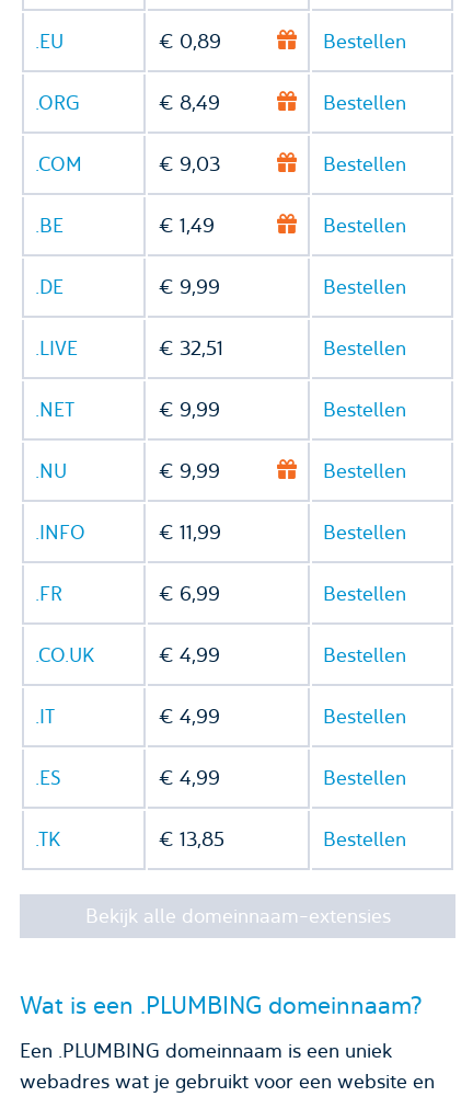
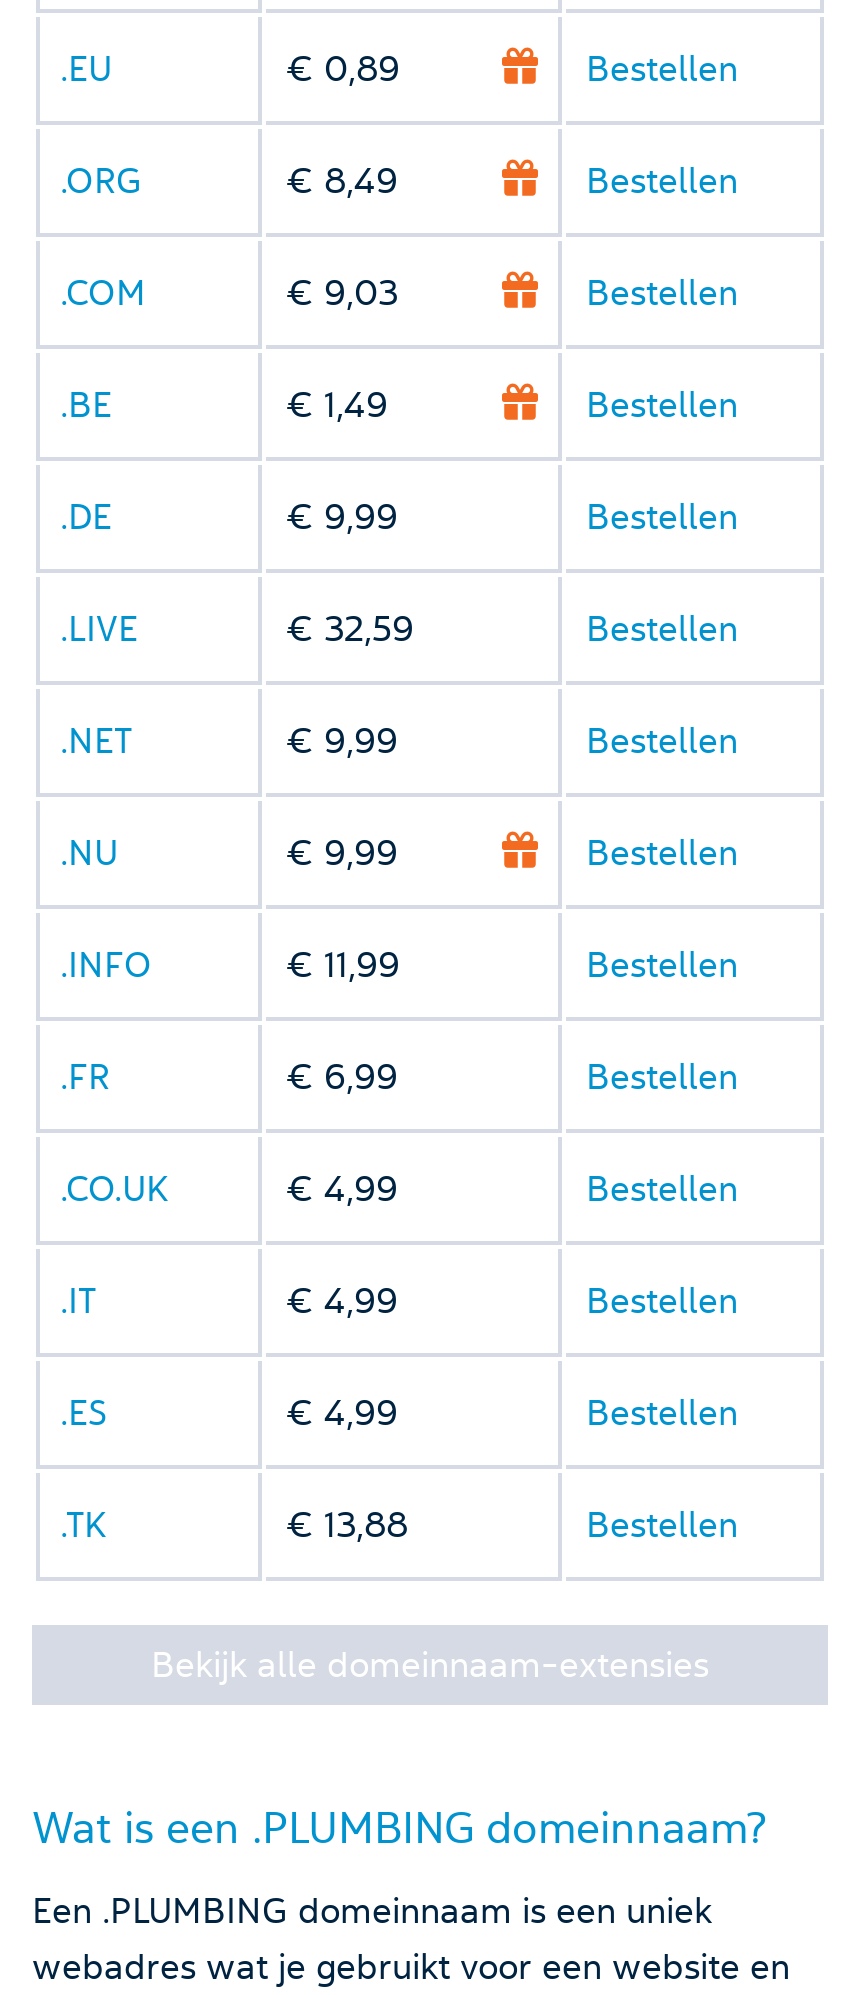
- € 32,51
+ € 32,59

- € 13,85
+ € 13,88
